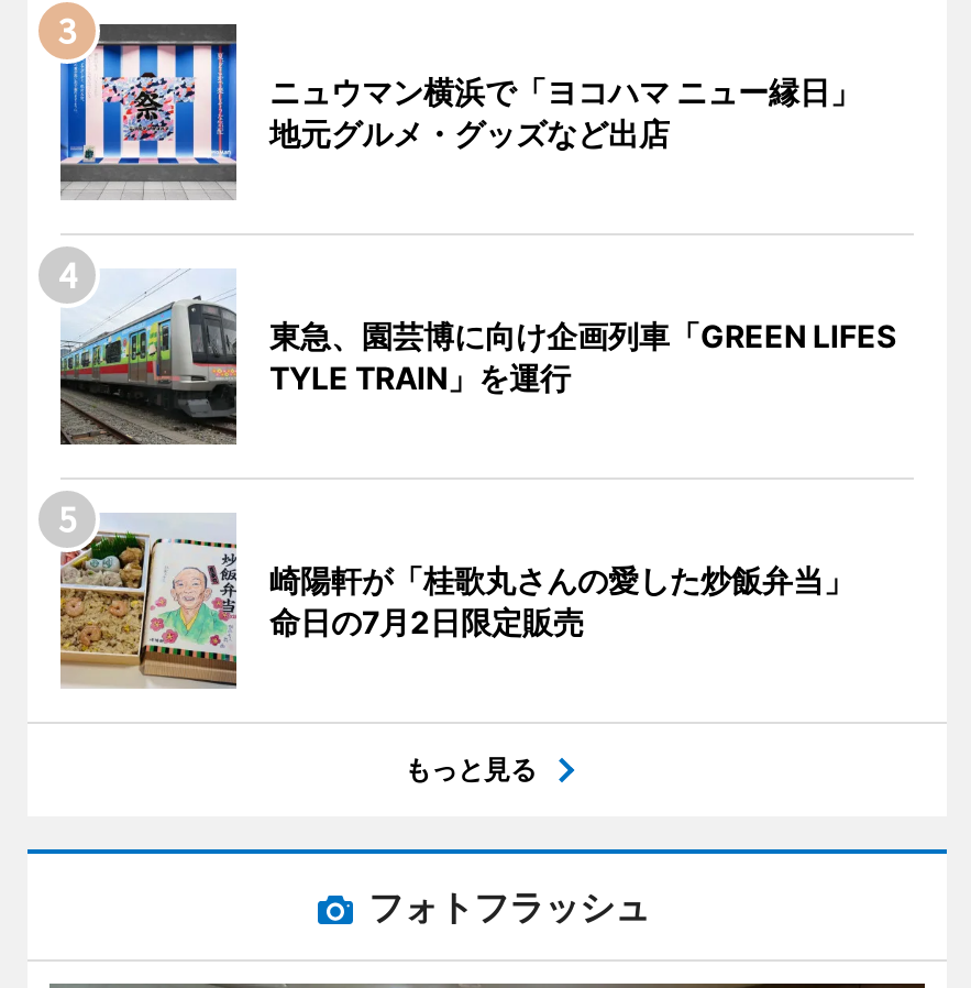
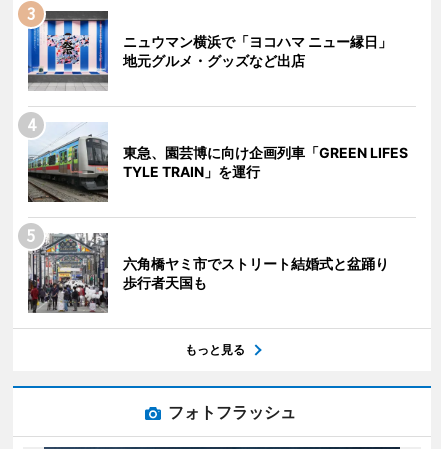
- [image]
- 崎陽軒が「桂歌丸さんの愛した炒飯弁当」
- 命日の7月2日限定販売
+ [image]
+ 六角橋ヤミ市でストリート結婚式と盆踊り
+ 歩行者天国も
